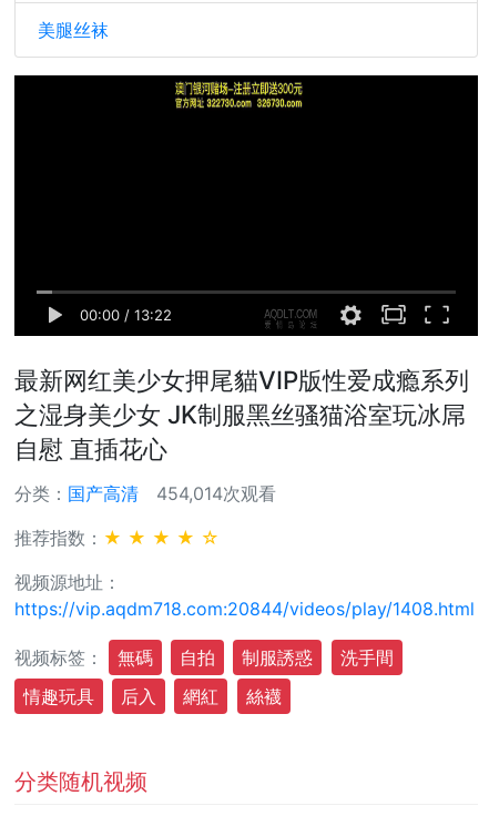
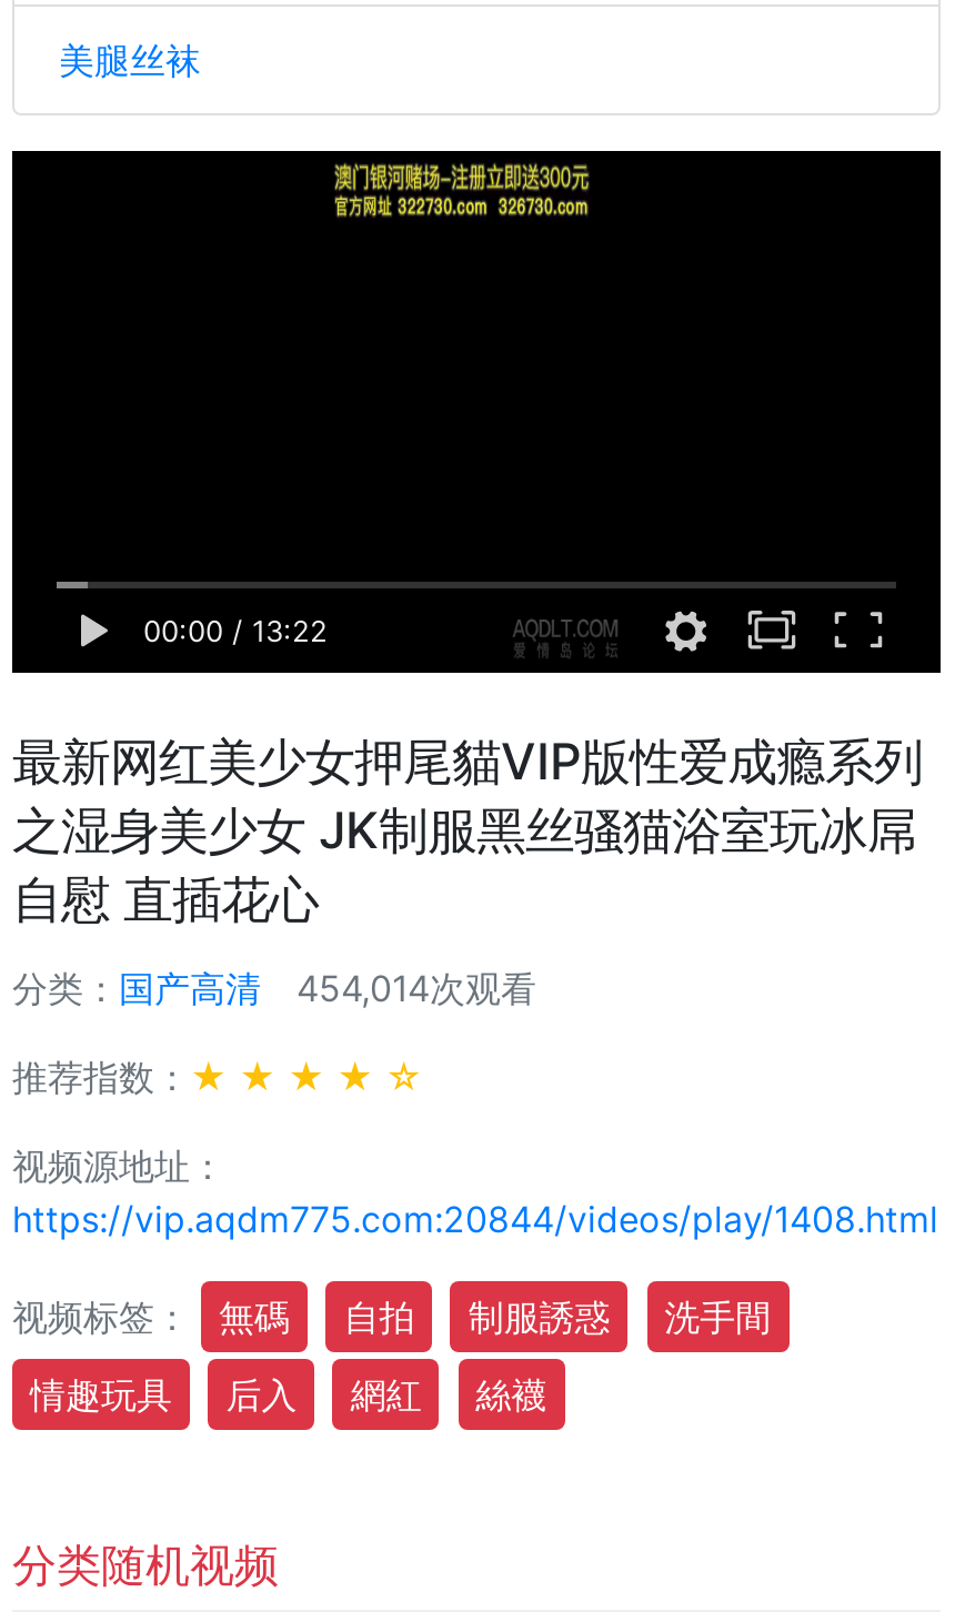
- https://vip.aqdm718.com:20844/videos/play/1408.html
+ https://vip.aqdm775.com:20844/videos/play/1408.html
